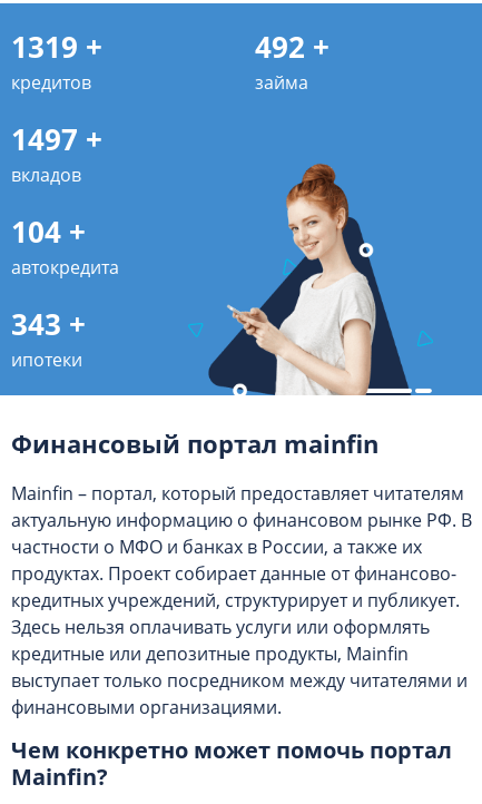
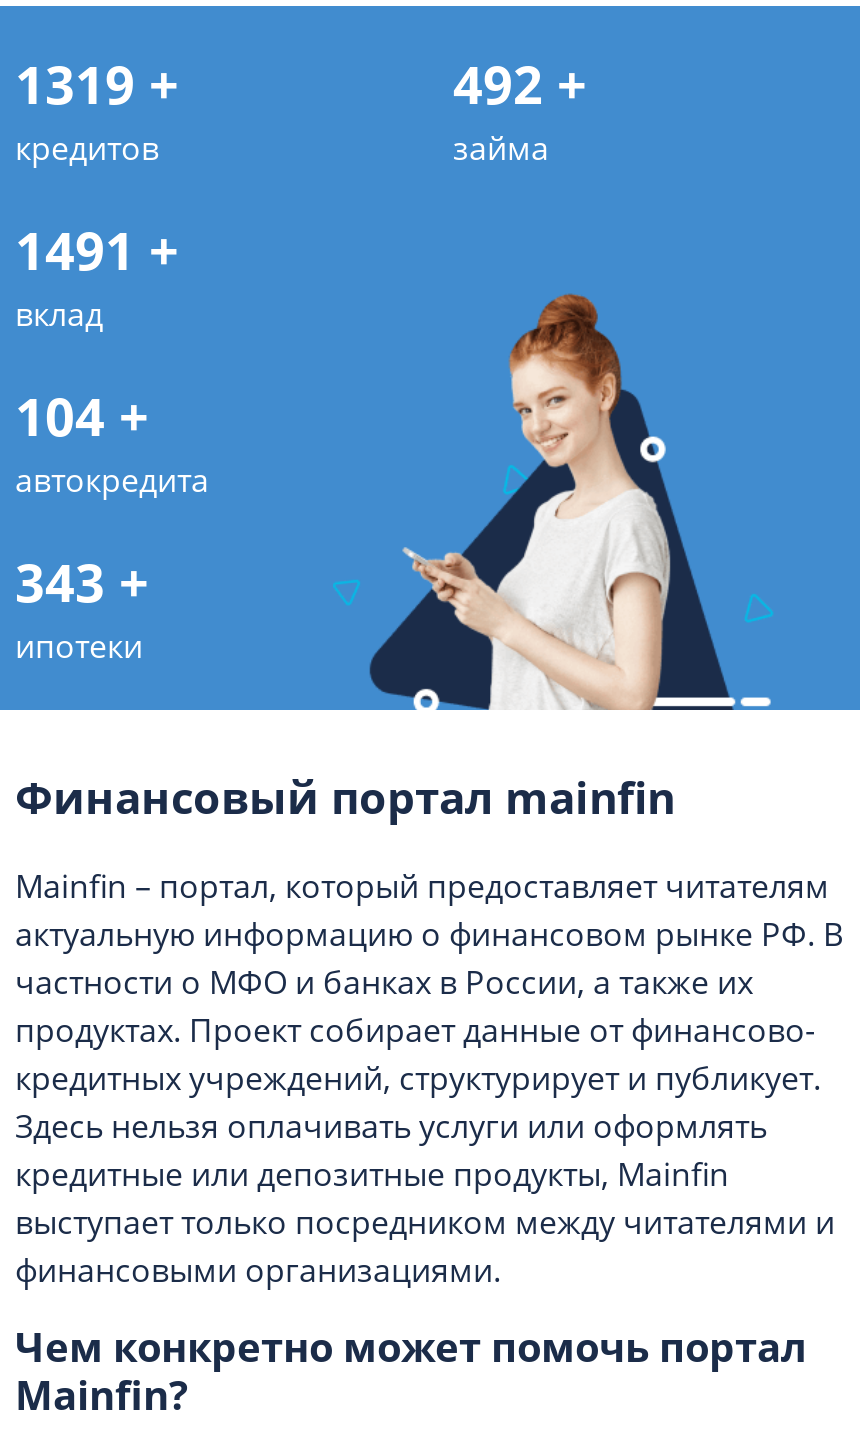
- 1497 +
- вкладов
+ 1491 +
+ вклад
